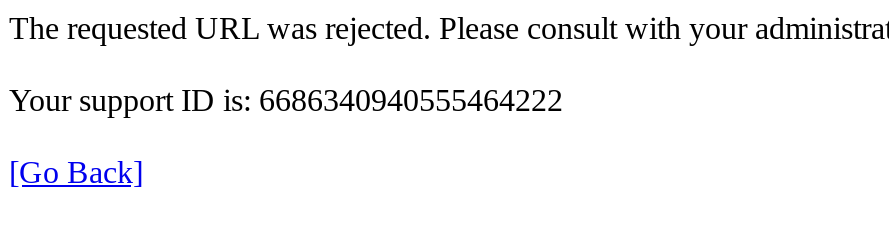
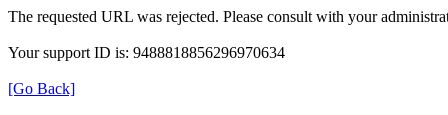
- Your support ID is: 6686340940555464222
+ Your support ID is: 9488818856296970634
